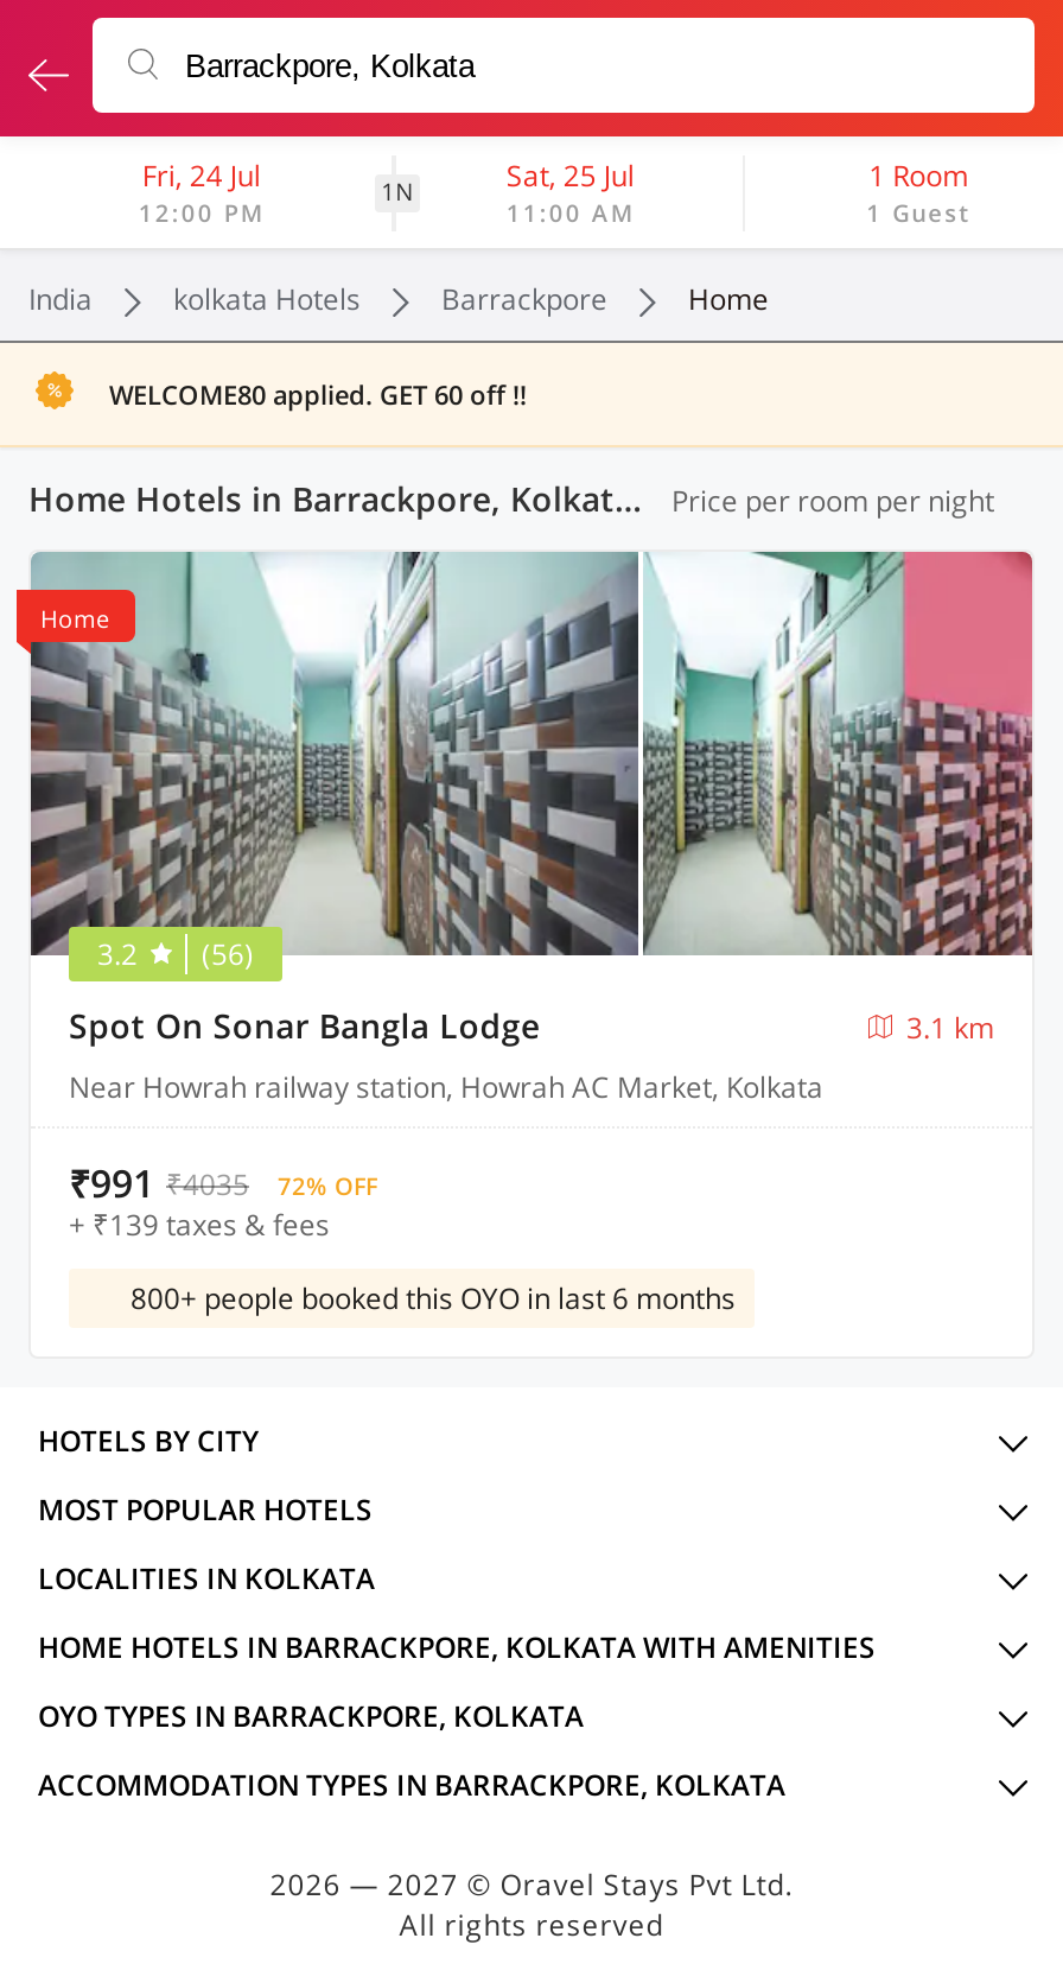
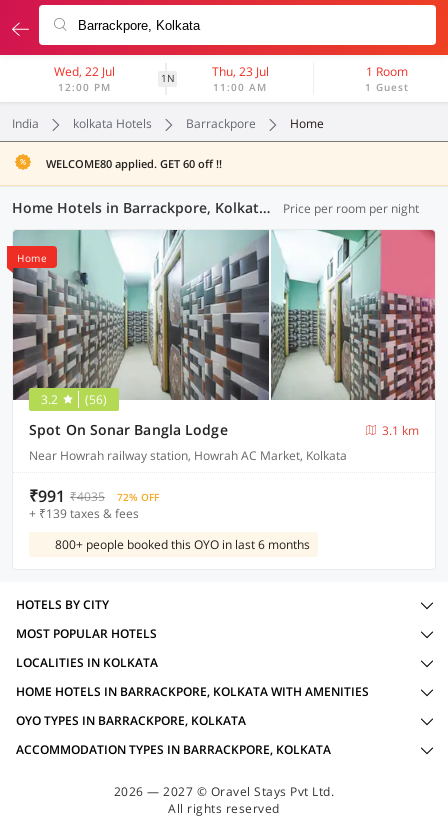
- Fri, 24 Jul
+ Wed, 22 Jul

- Sat, 25 Jul
+ Thu, 23 Jul
